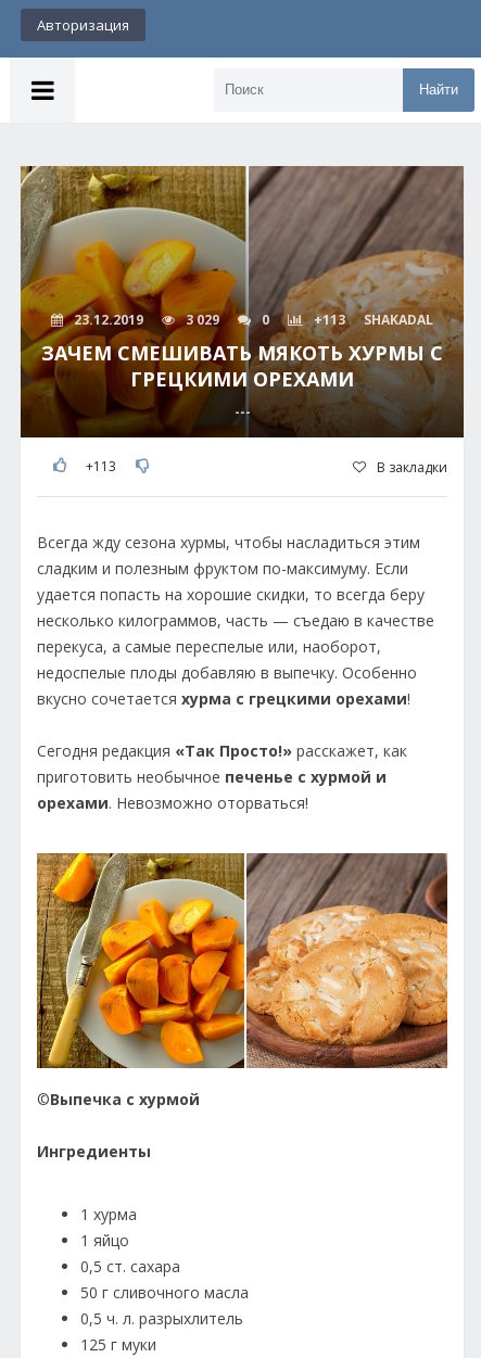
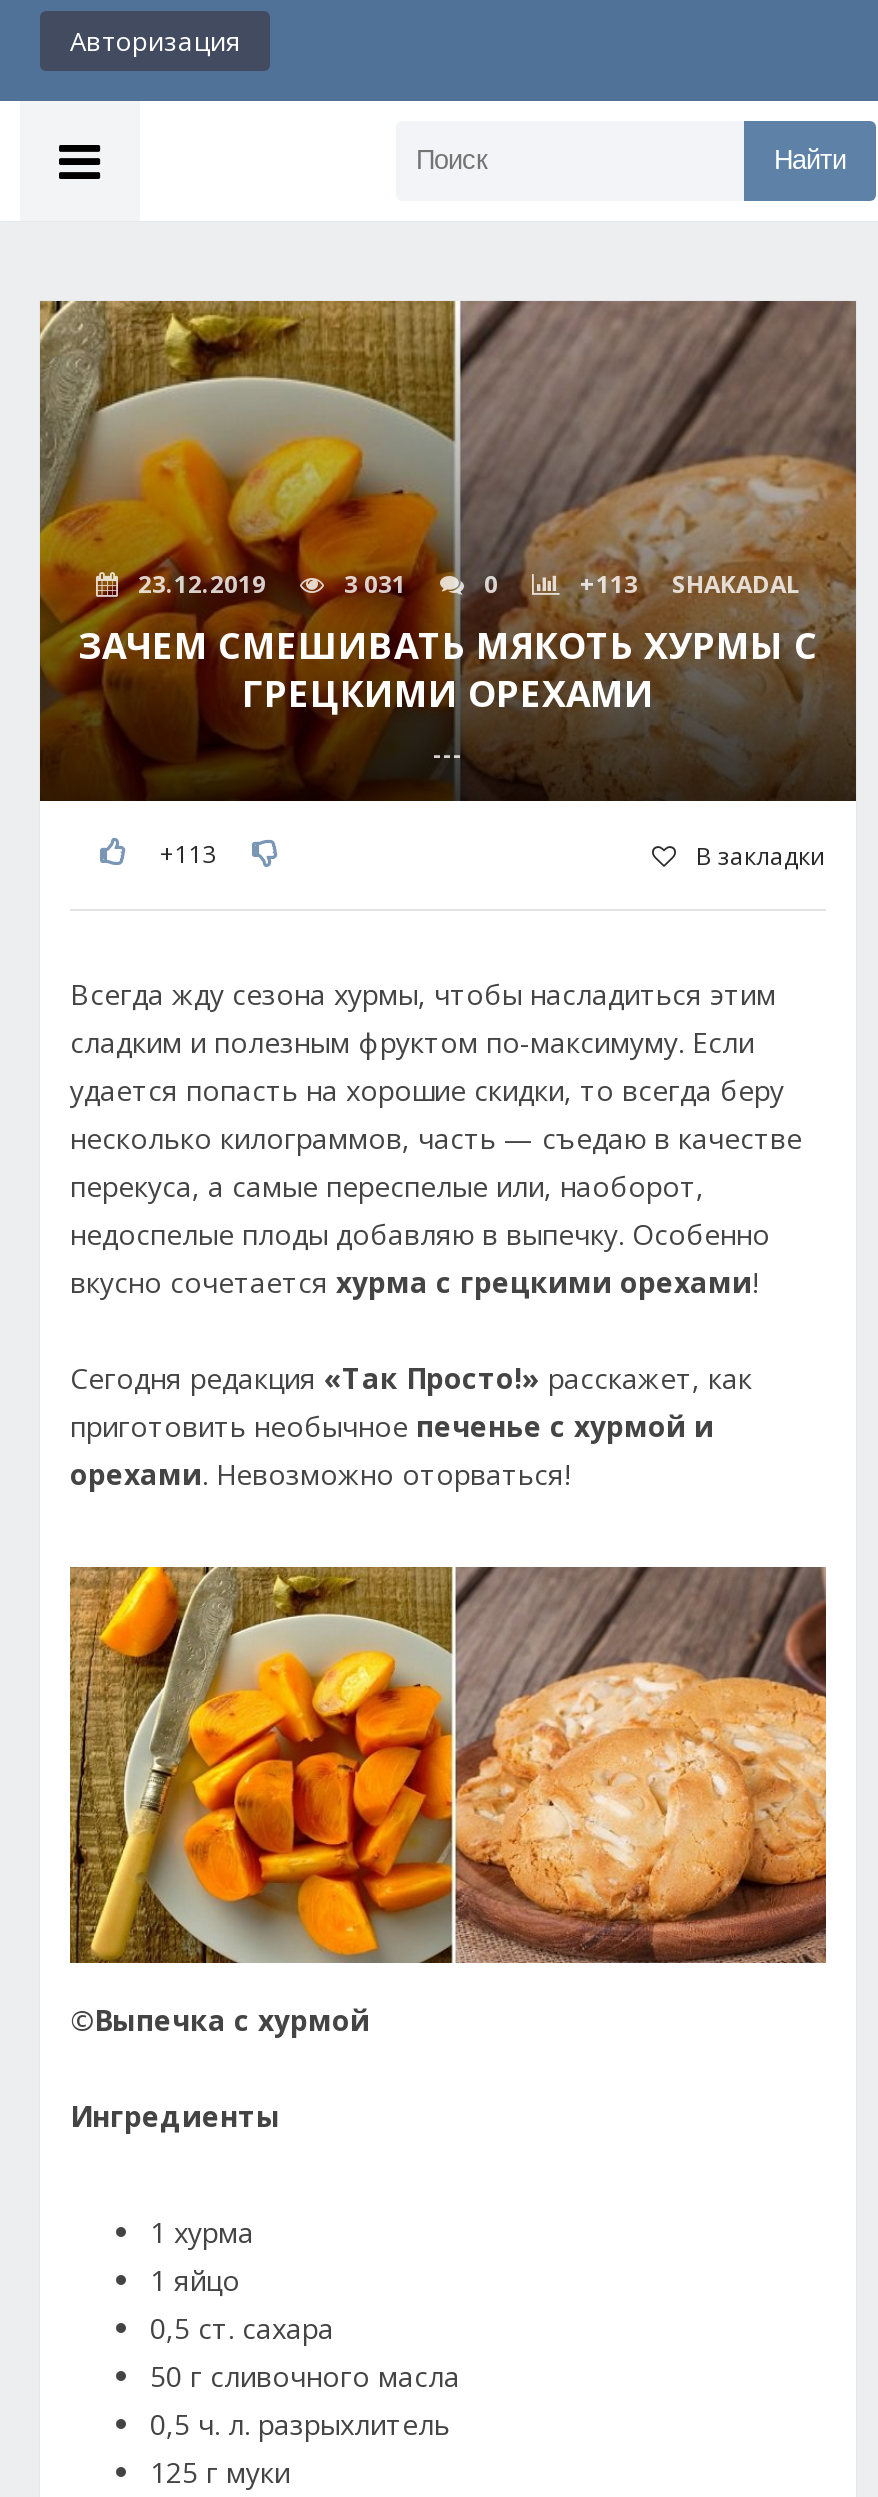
- 3 029
+ 3 031
